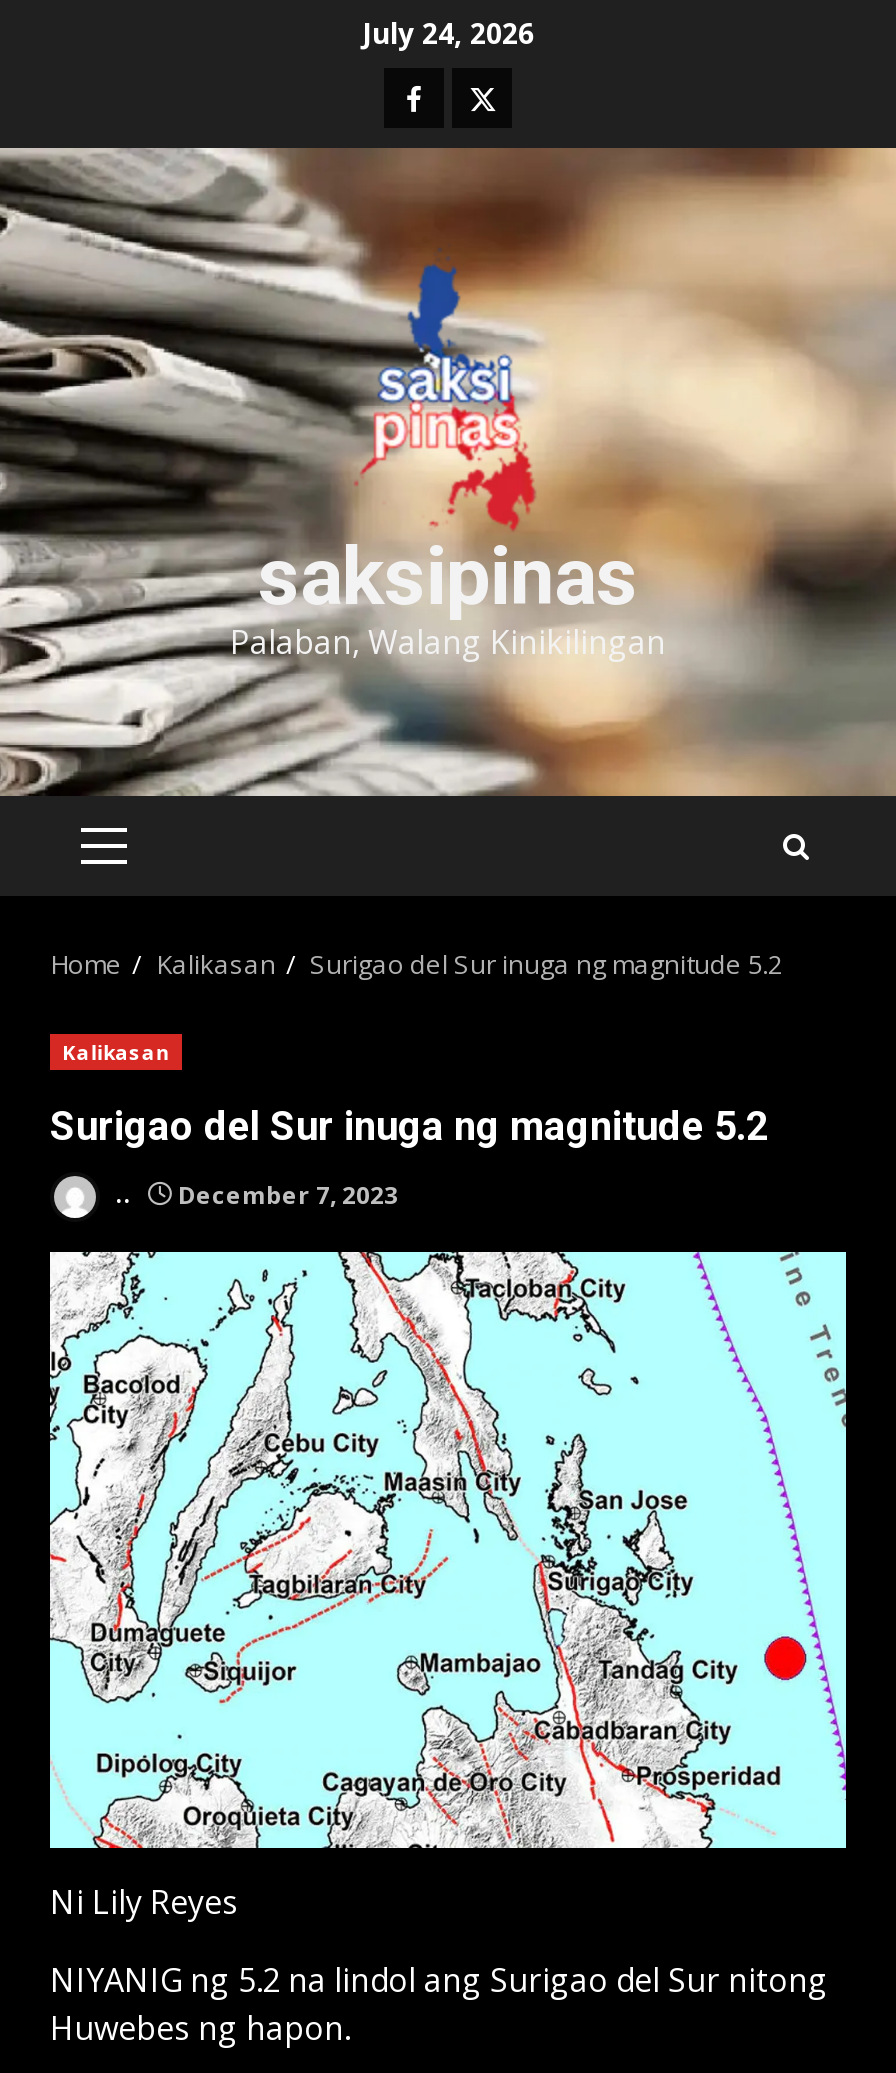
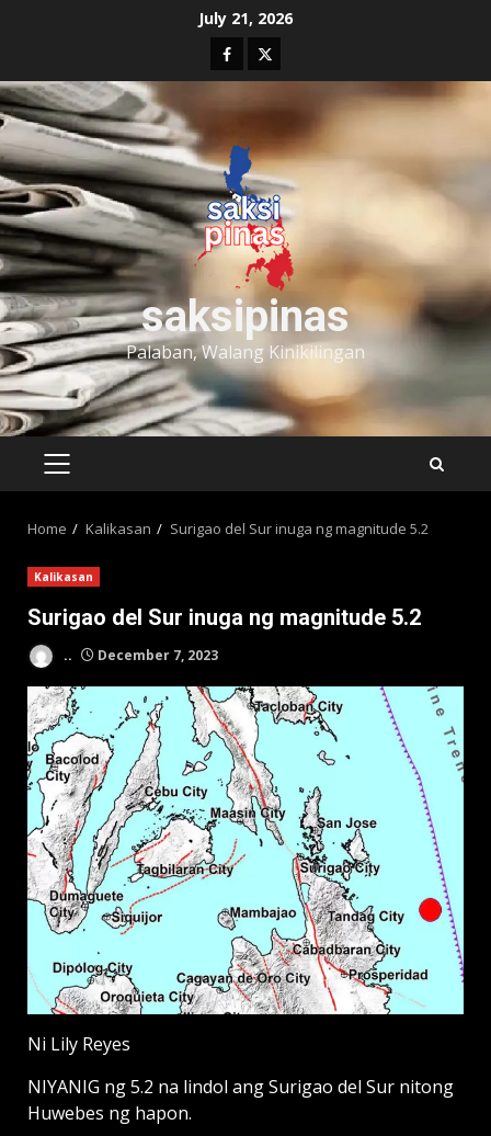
- July 24, 2026
+ July 21, 2026
